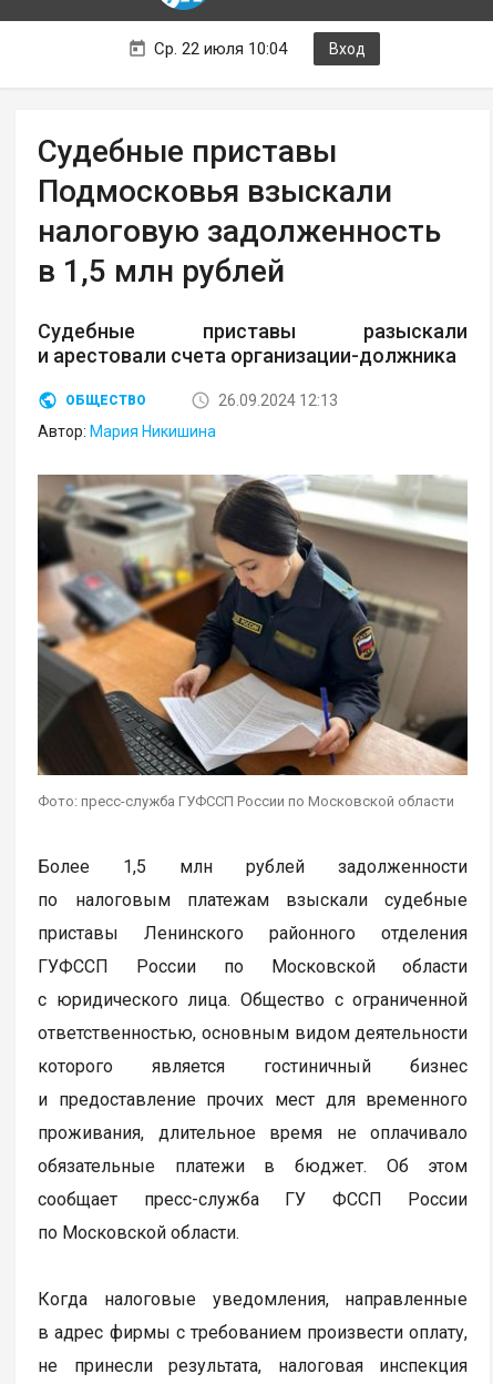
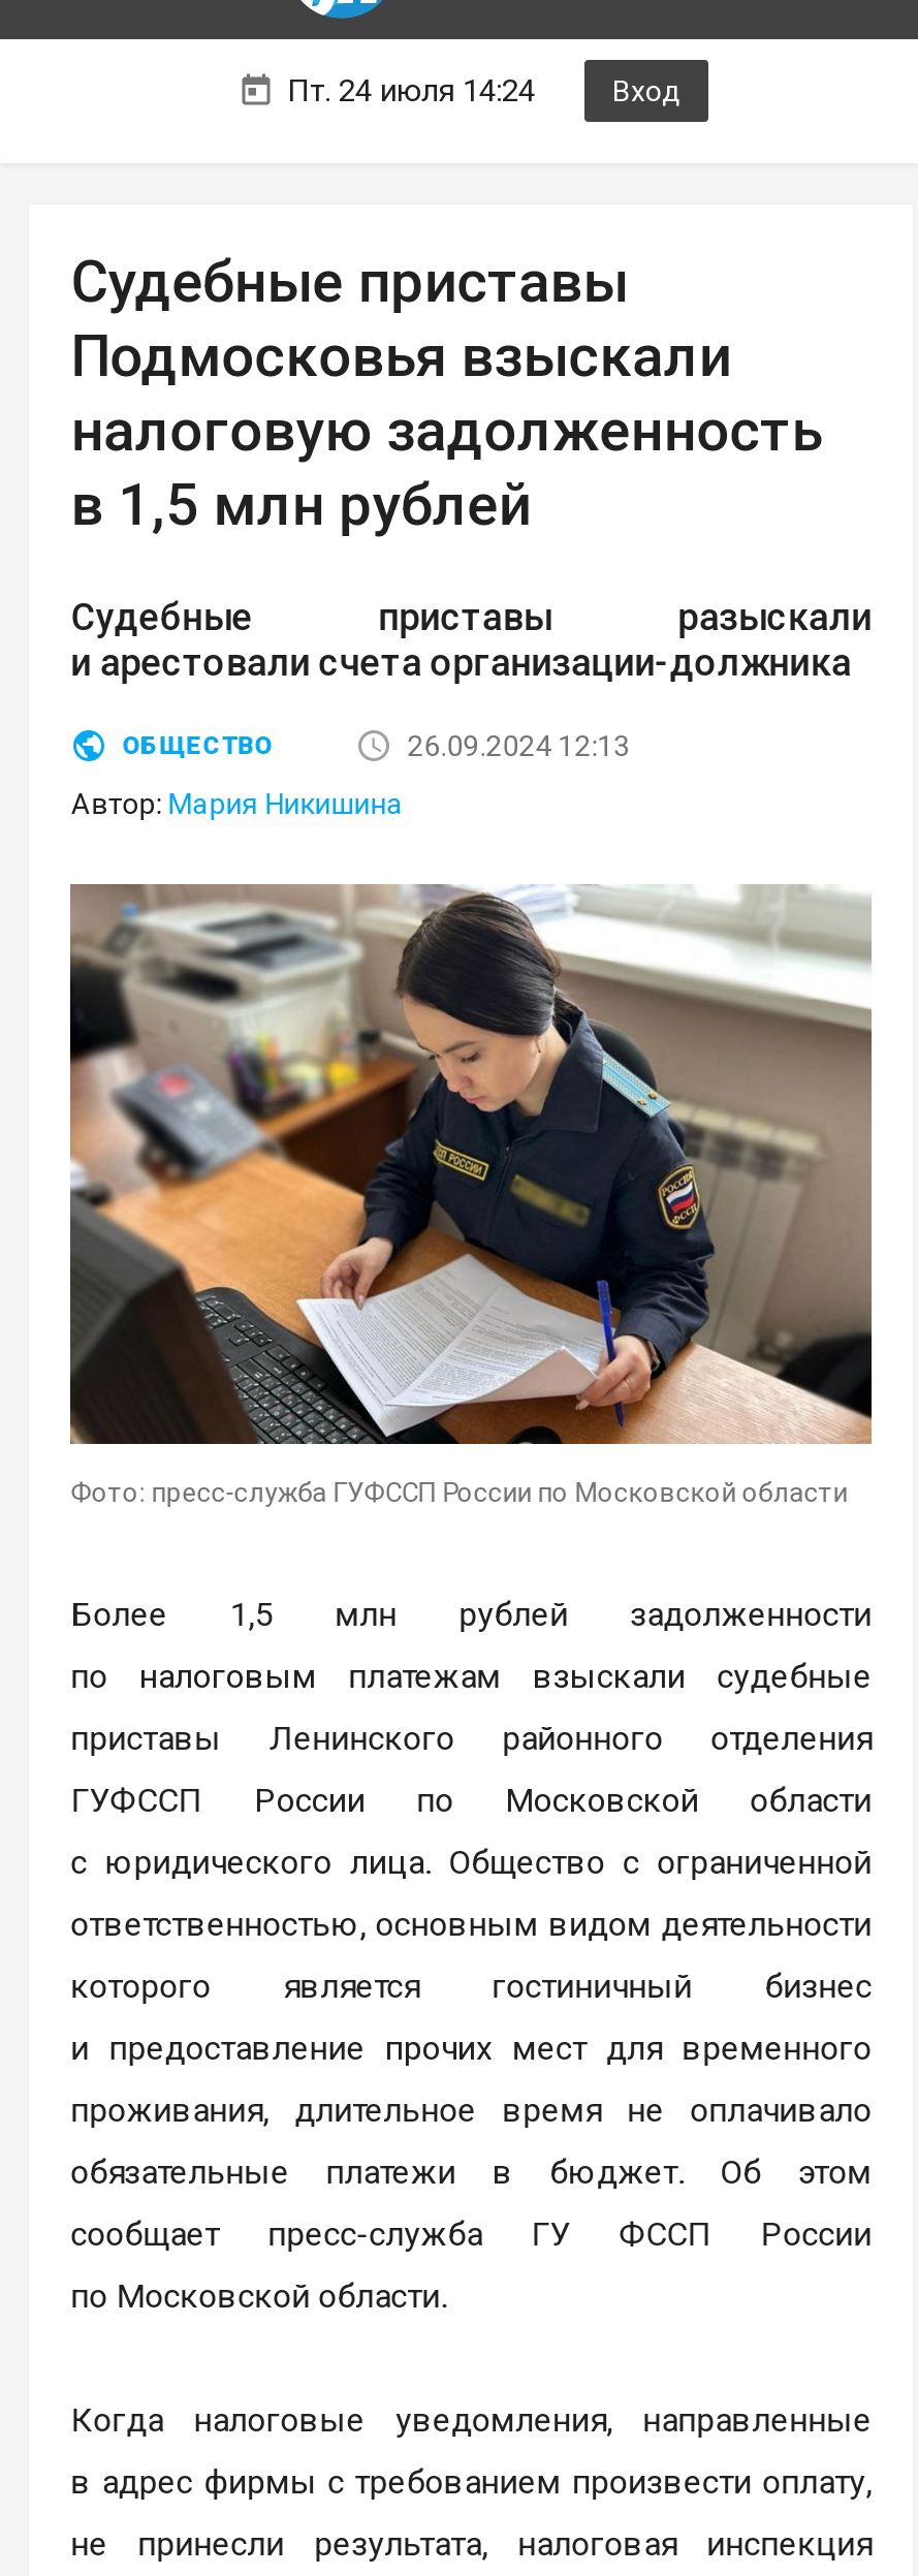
- Ср. 22 июля 10:04
+ Пт. 24 июля 14:24
